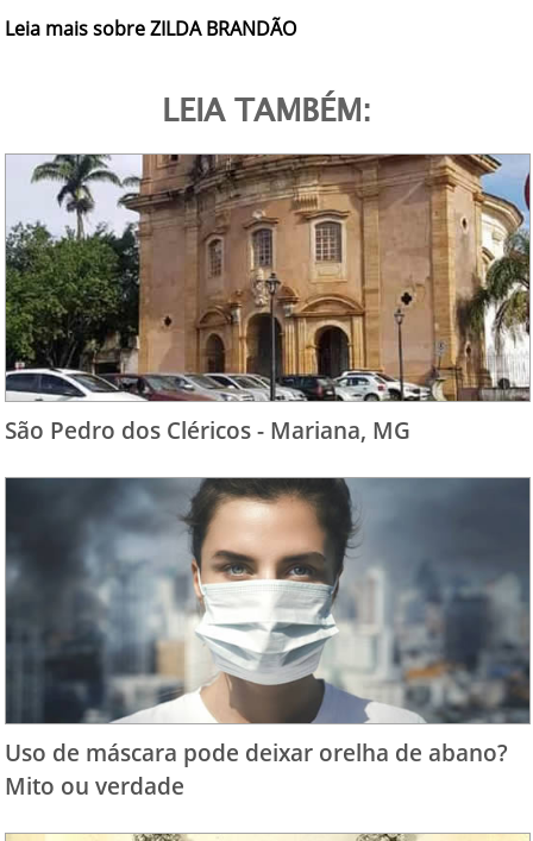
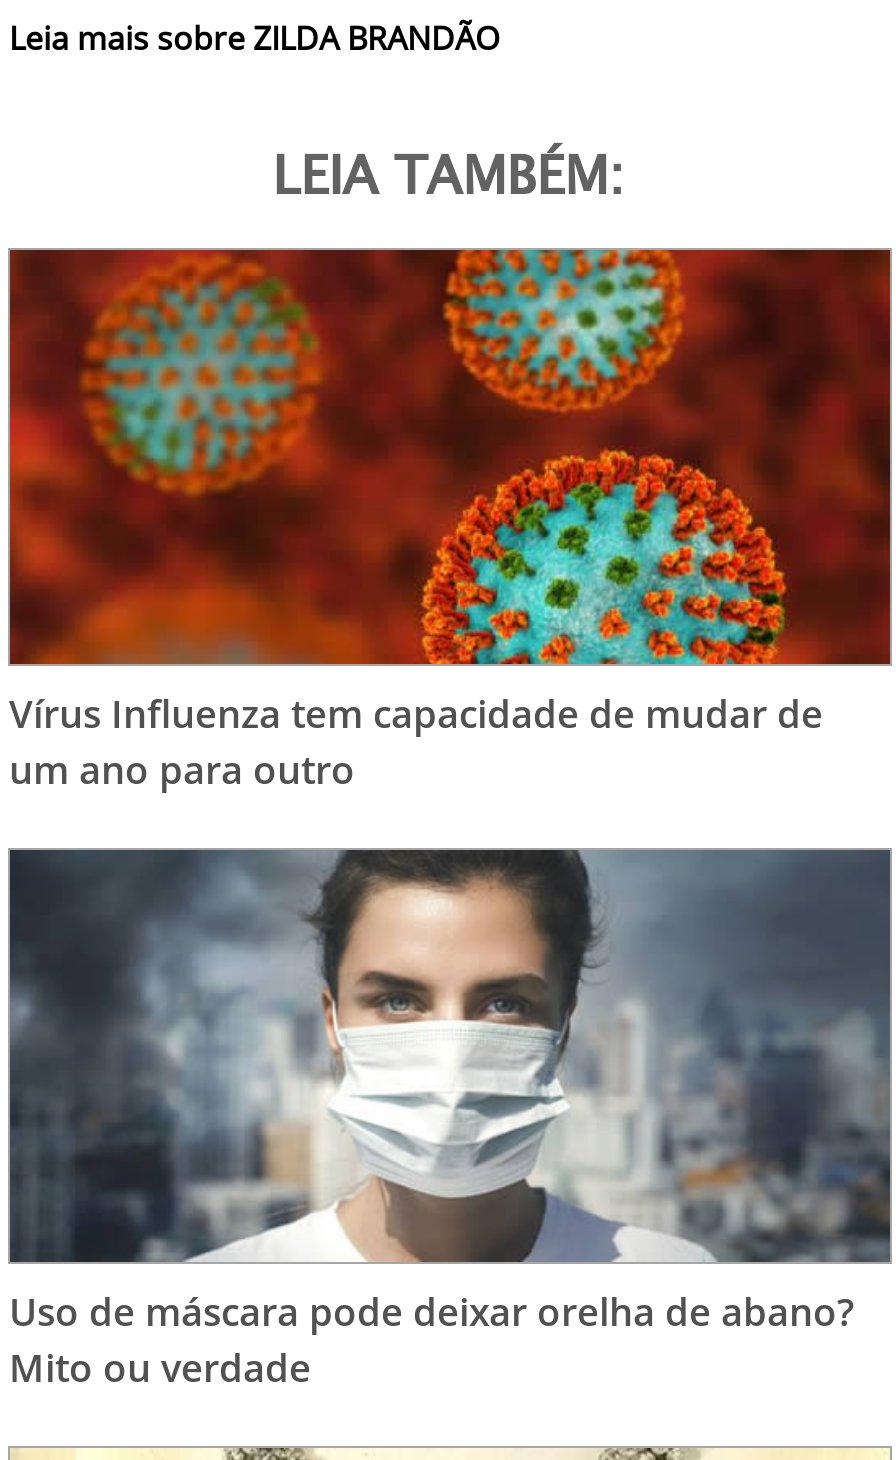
- [image]
- São Pedro dos Cléricos - Mariana, MG
+ [image]
+ Vírus Influenza tem capacidade de mudar de
+ um ano para outro
